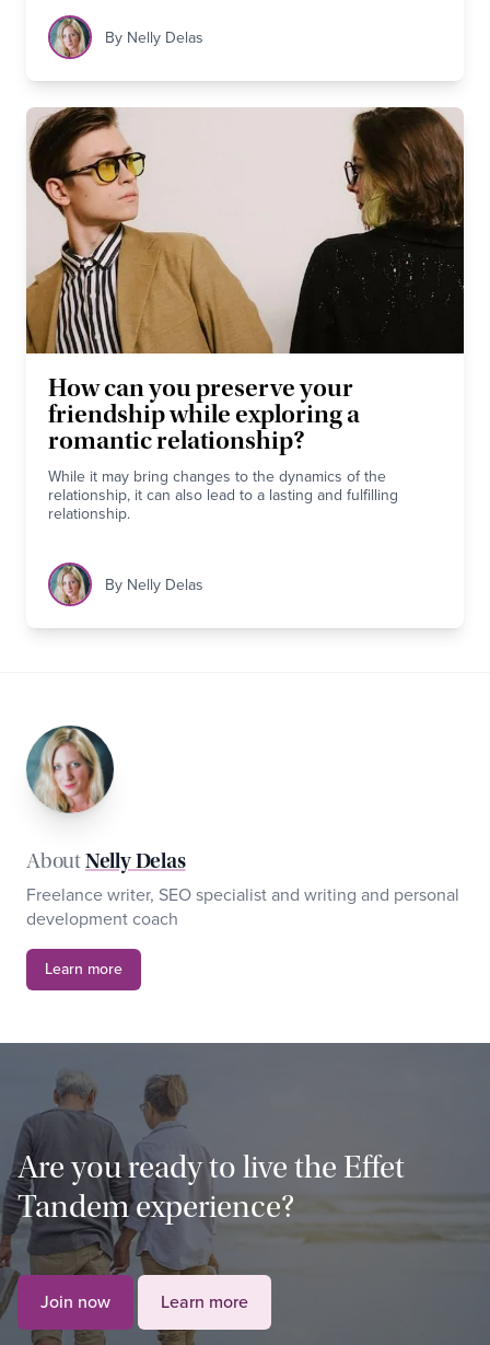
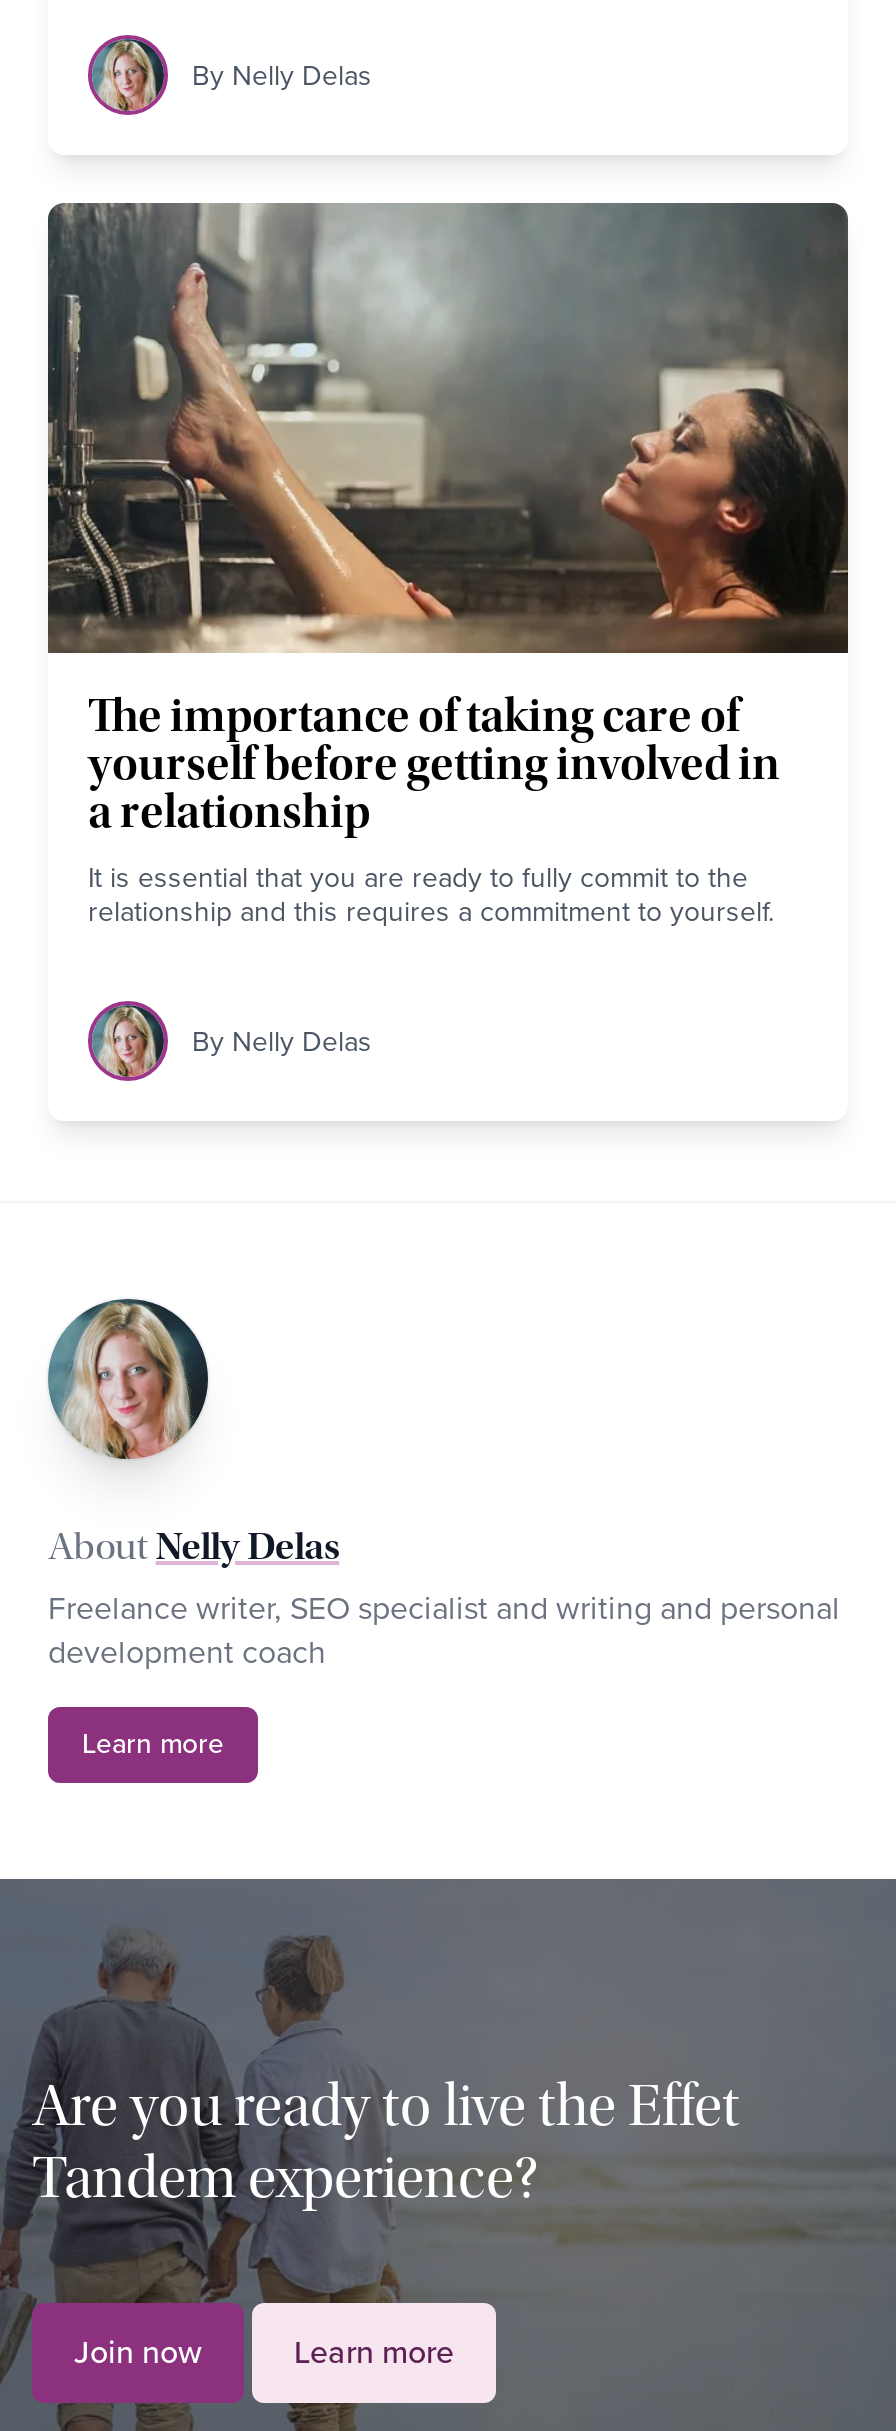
- [image]
- How can you preserve your
- friendship while exploring a
- romantic relationship?
- While it may bring changes to the dynamics of the
- relationship, it can also lead to a lasting and fulfilling
- relationship.
+ [image]
+ The importance of taking care of
+ yourself before getting involved in
+ a relationship
+ It is essential that you are ready to fully commit to the
+ relationship and this requires a commitment to yourself.
